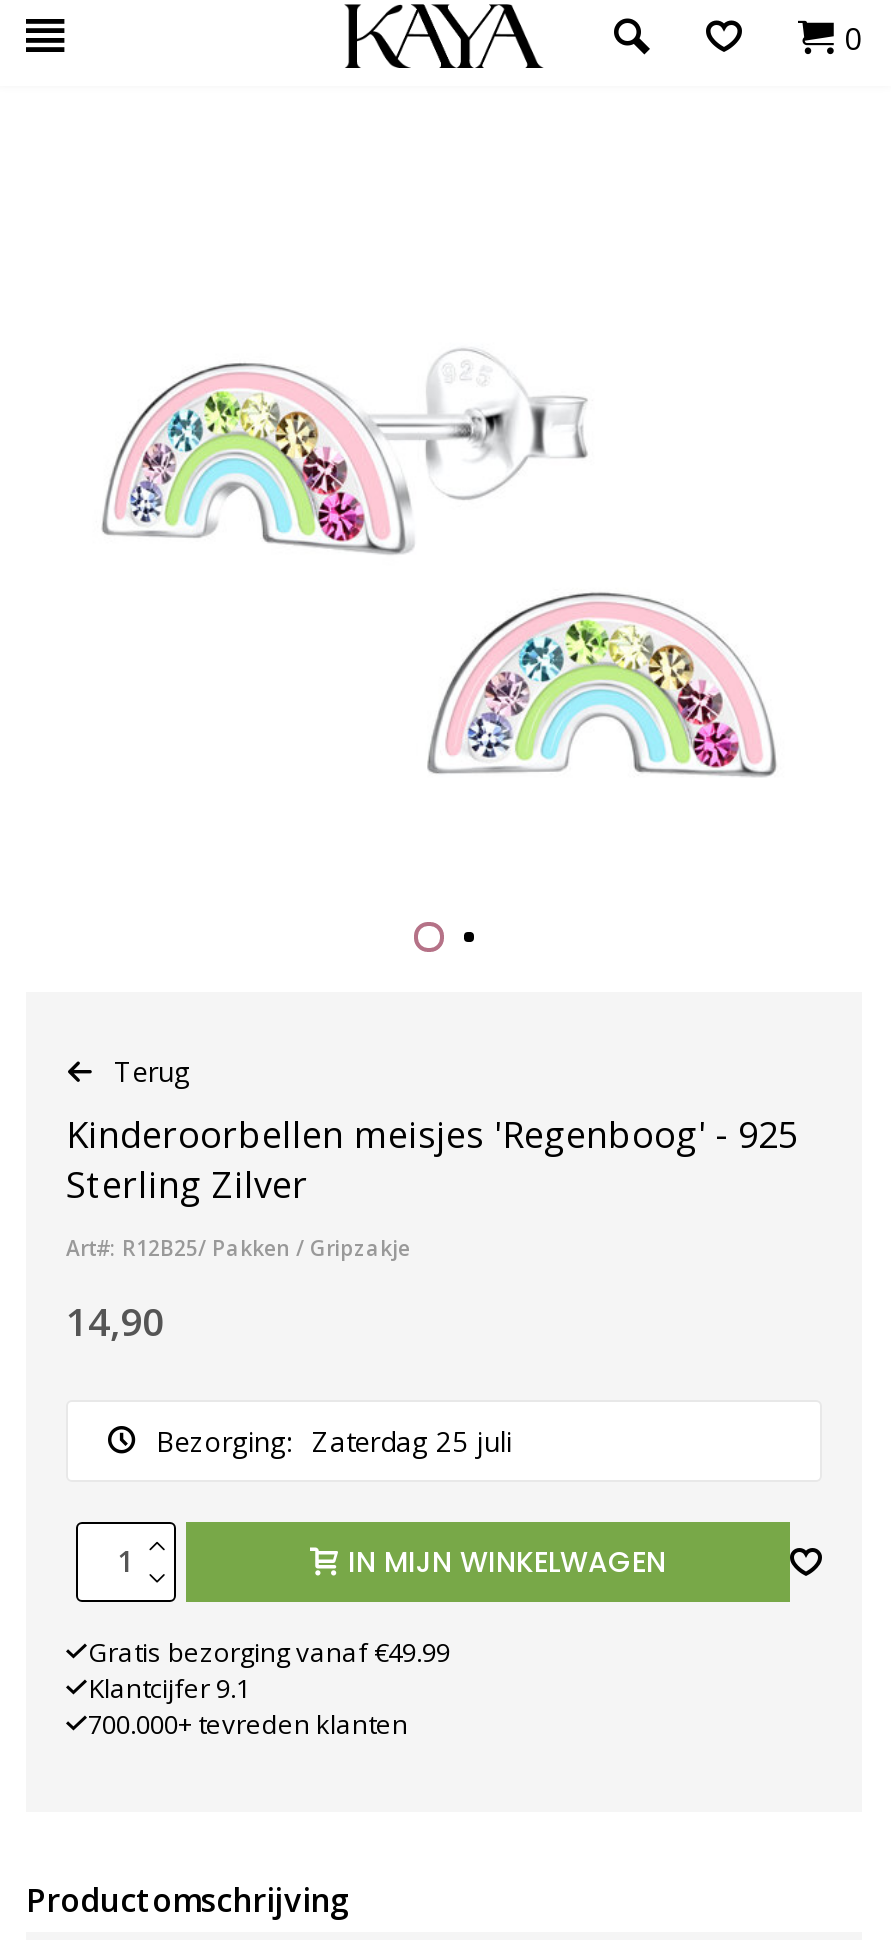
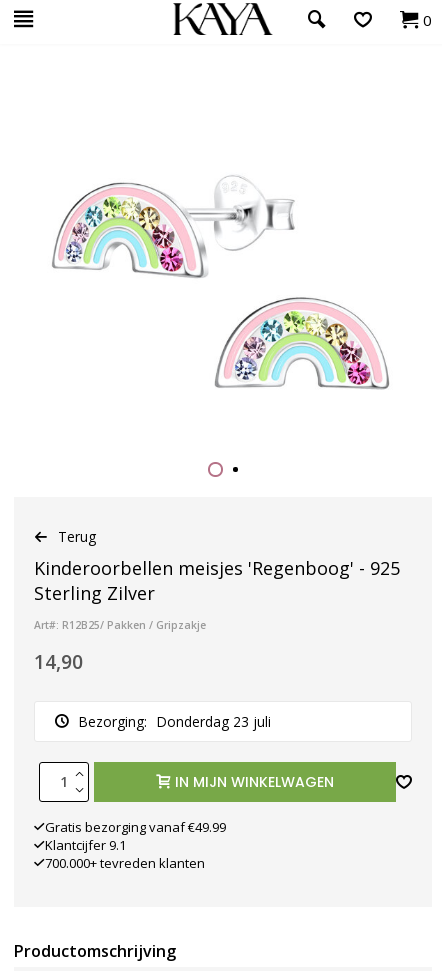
- Bezorging: Zaterdag 25 juli
+ Bezorging: Donderdag 23 juli
